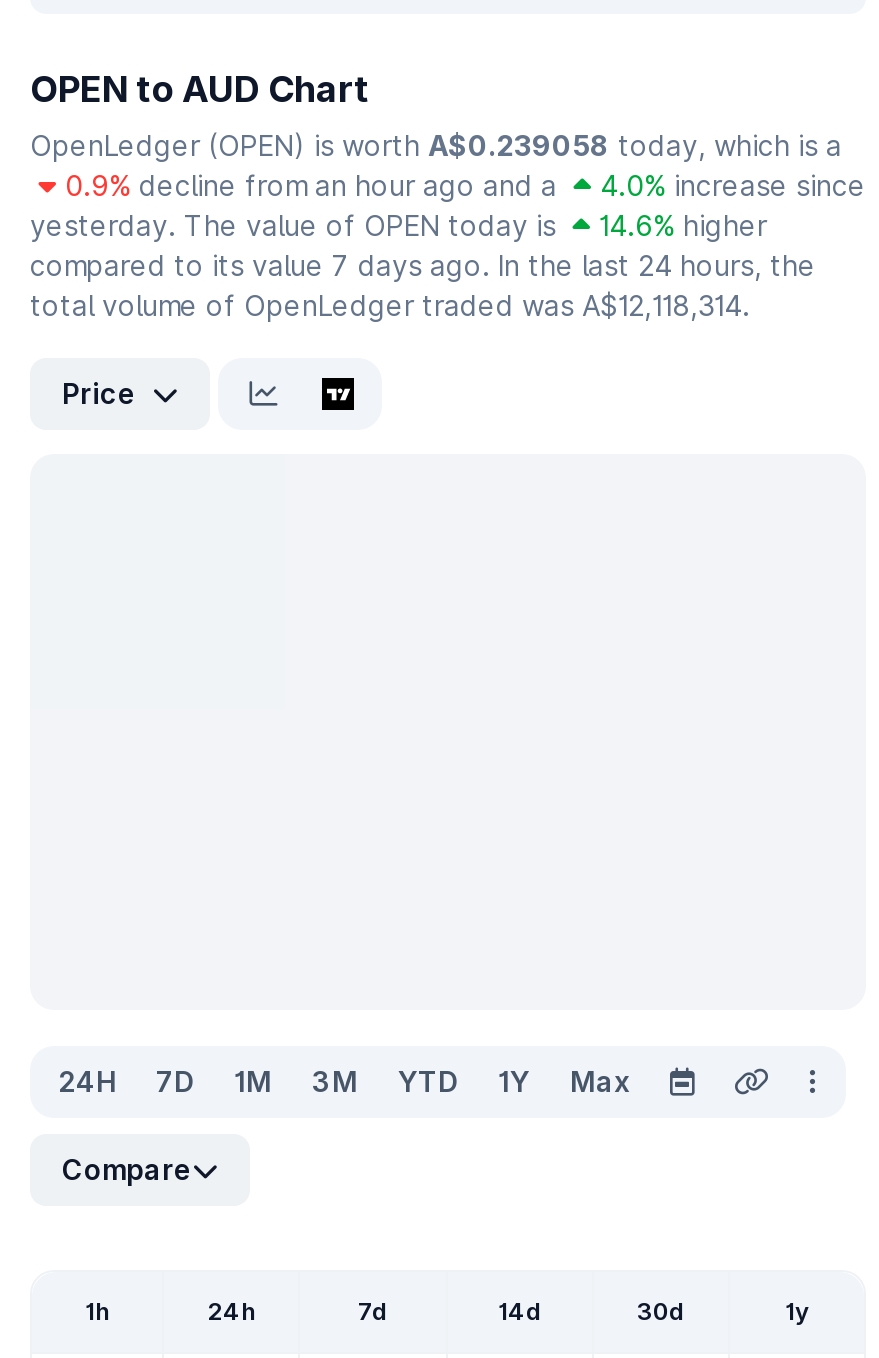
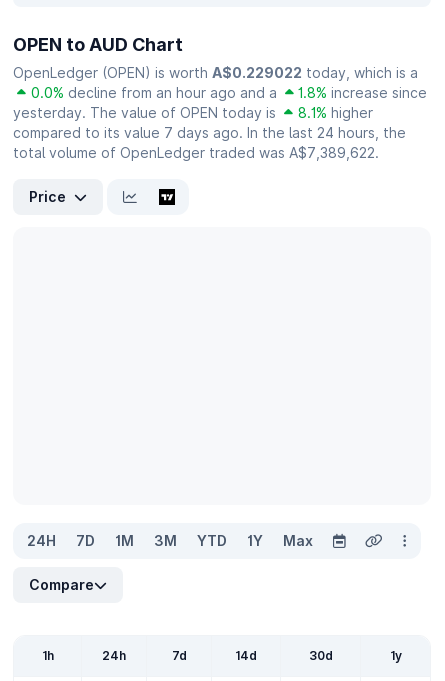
- OpenLedger (OPEN) is worth A$0.239058 today, which is a
+ OpenLedger (OPEN) is worth A$0.229022 today, which is a

- 0.9% decline from an hour ago and a
+ 0.0% decline from an hour ago and a

- 4.0% increase since
+ 1.8% increase since

- yesterday. The value of OPEN today is 14.6% higher
+ yesterday. The value of OPEN today is 8.1% higher

- total volume of OpenLedger traded was A$12,118,314.
+ total volume of OpenLedger traded was A$7,389,622.
